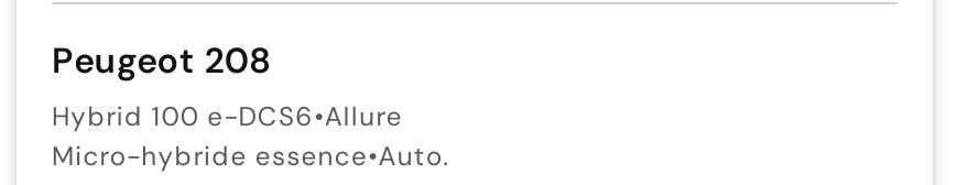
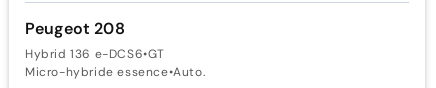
- Hybrid 100 e-DCS6•Allure
+ Hybrid 136 e-DCS6•GT
